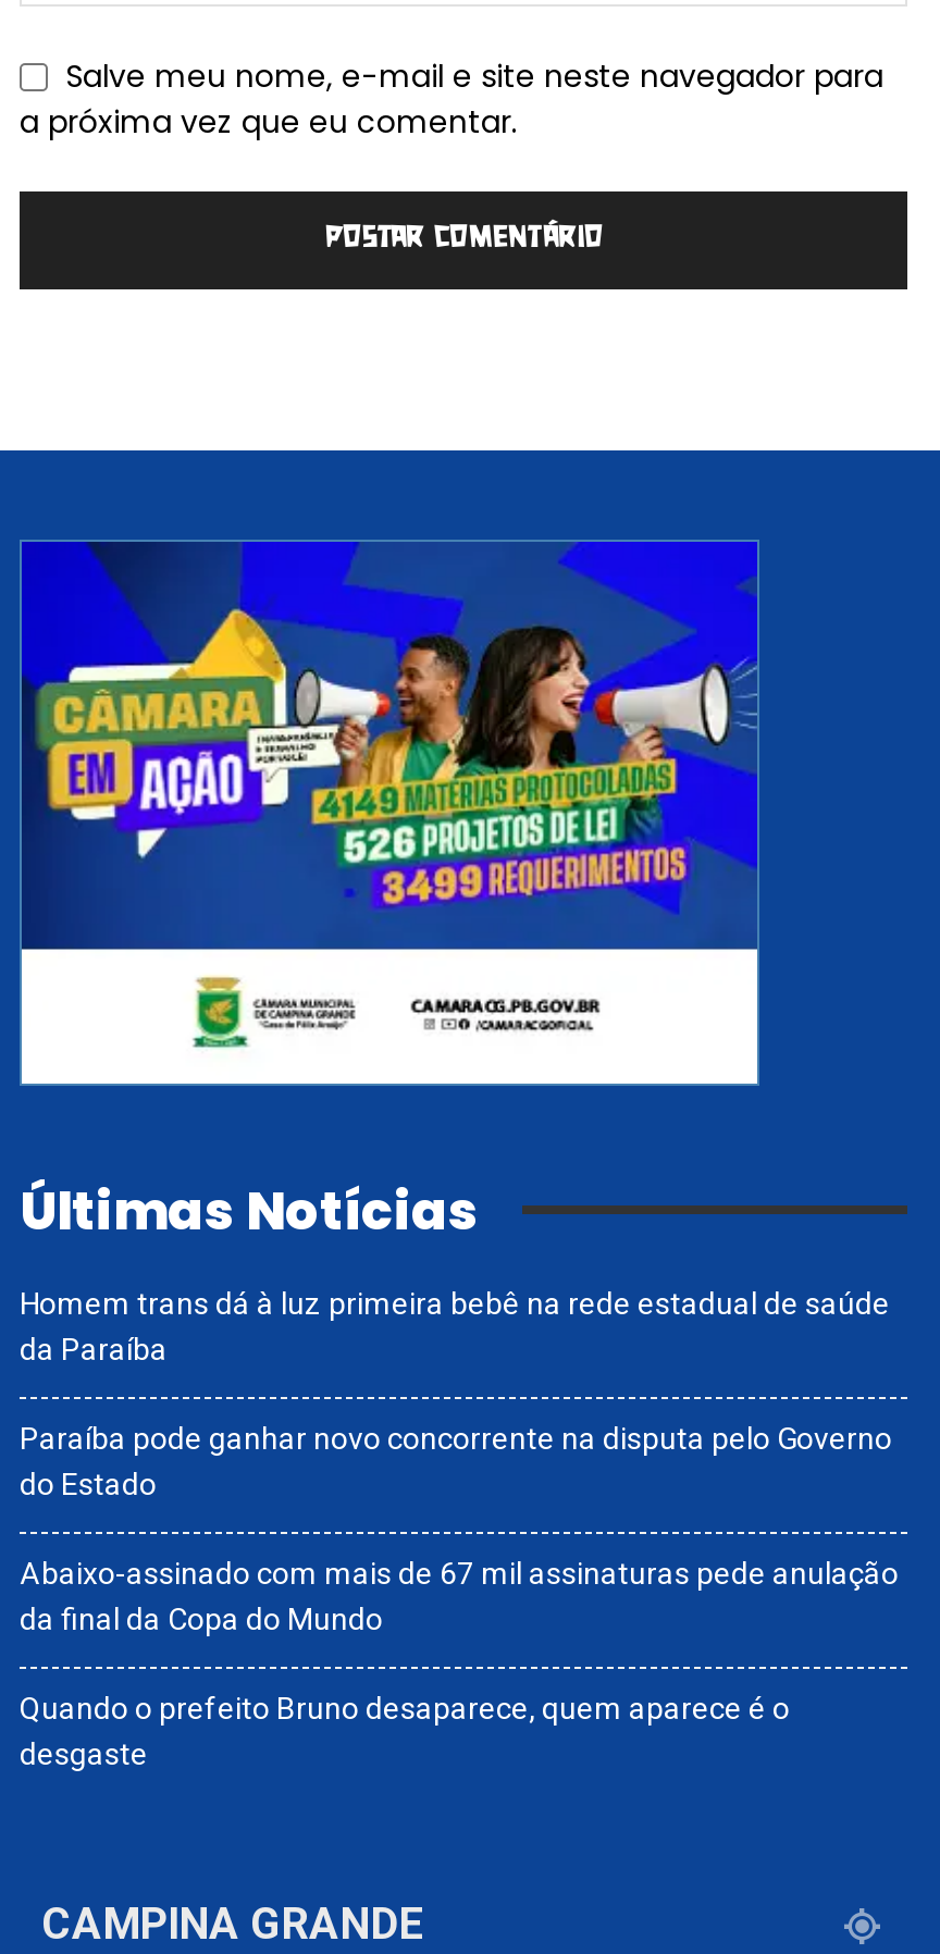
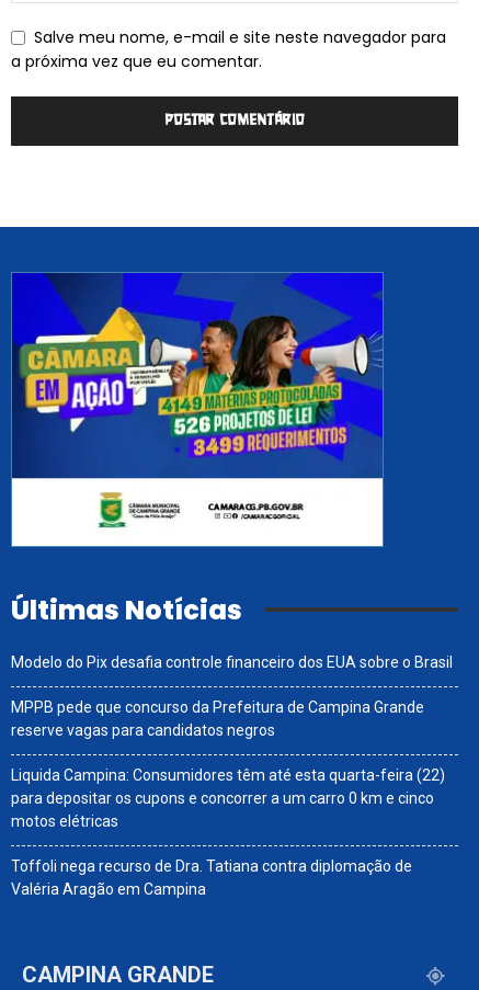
- Homem trans dá à luz primeira bebê na rede estadual de saúde
- da Paraíba
+ Modelo do Pix desafia controle financeiro dos EUA sobre o Brasil

- Paraíba pode ganhar novo concorrente na disputa pelo Governo
- do Estado
+ MPPB pede que concurso da Prefeitura de Campina Grande
+ reserve vagas para candidatos negros

- Abaixo-assinado com mais de 67 mil assinaturas pede anulação
- da final da Copa do Mundo
+ Liquida Campina: Consumidores têm até esta quarta-feira (22)
+ para depositar os cupons e concorrer a um carro 0 km e cinco
+ motos elétricas

- Quando o prefeito Bruno desaparece, quem aparece é o
- desgaste
+ Toffoli nega recurso de Dra. Tatiana contra diplomação de
+ Valéria Aragão em Campina
